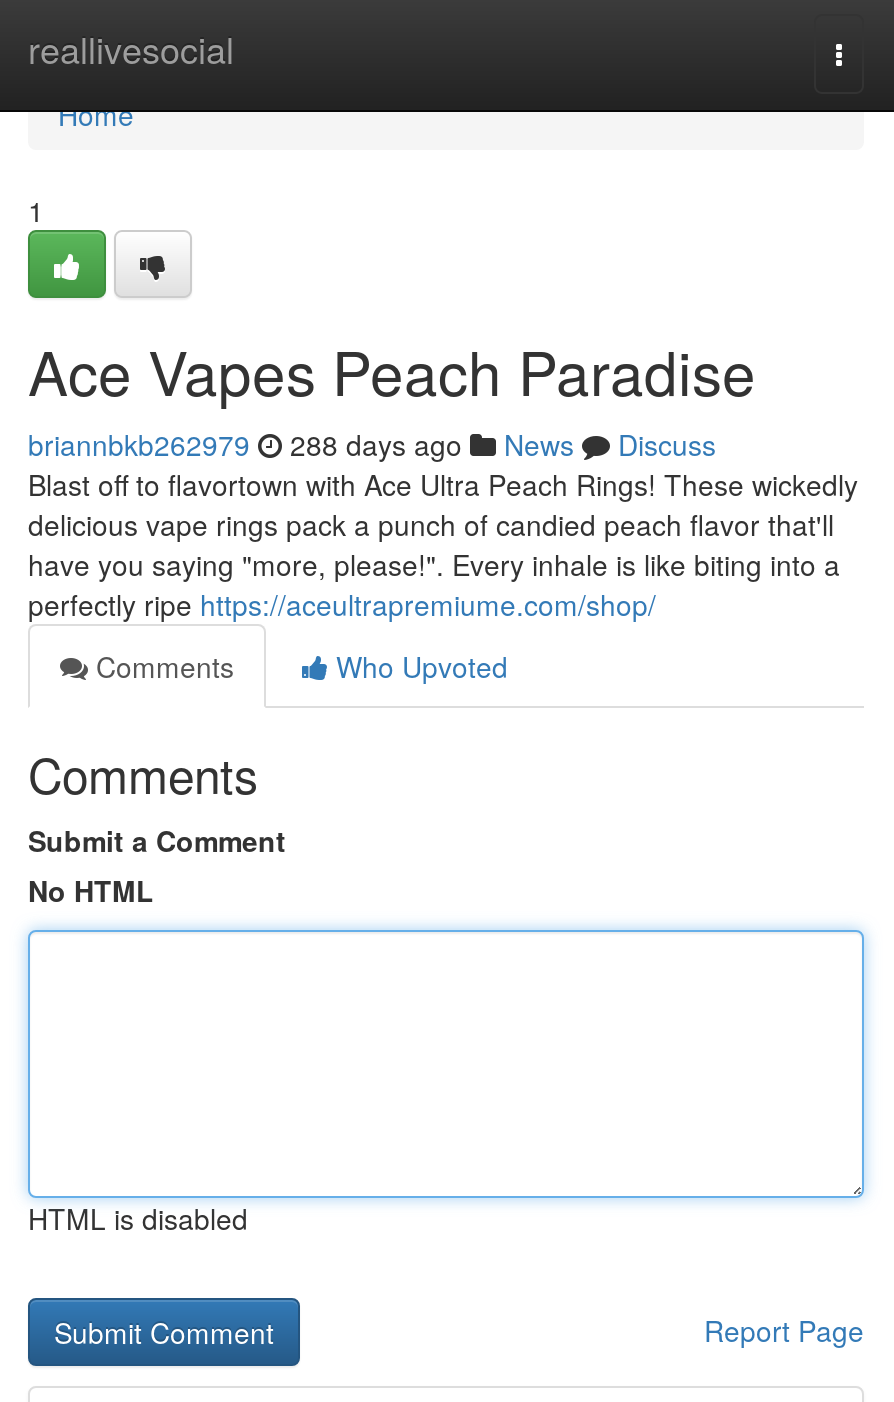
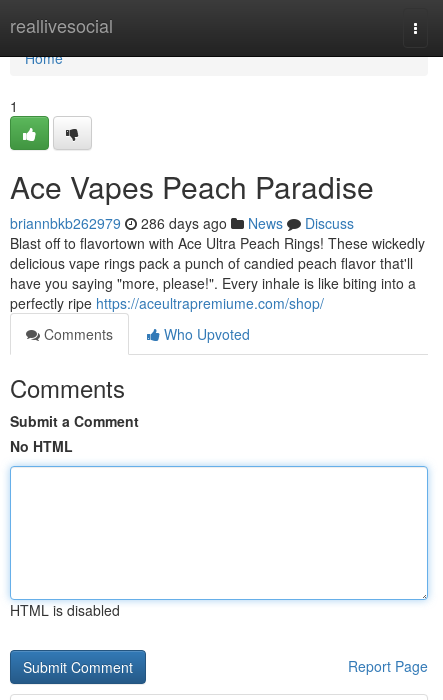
- briannbkb262979 288 days ago News Discuss
+ briannbkb262979 286 days ago News Discuss
